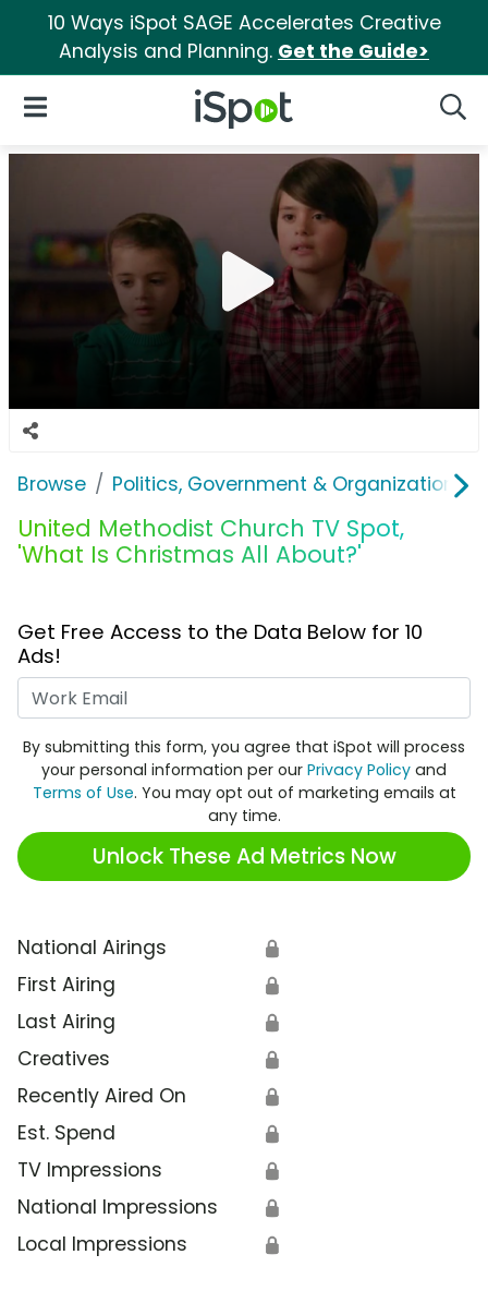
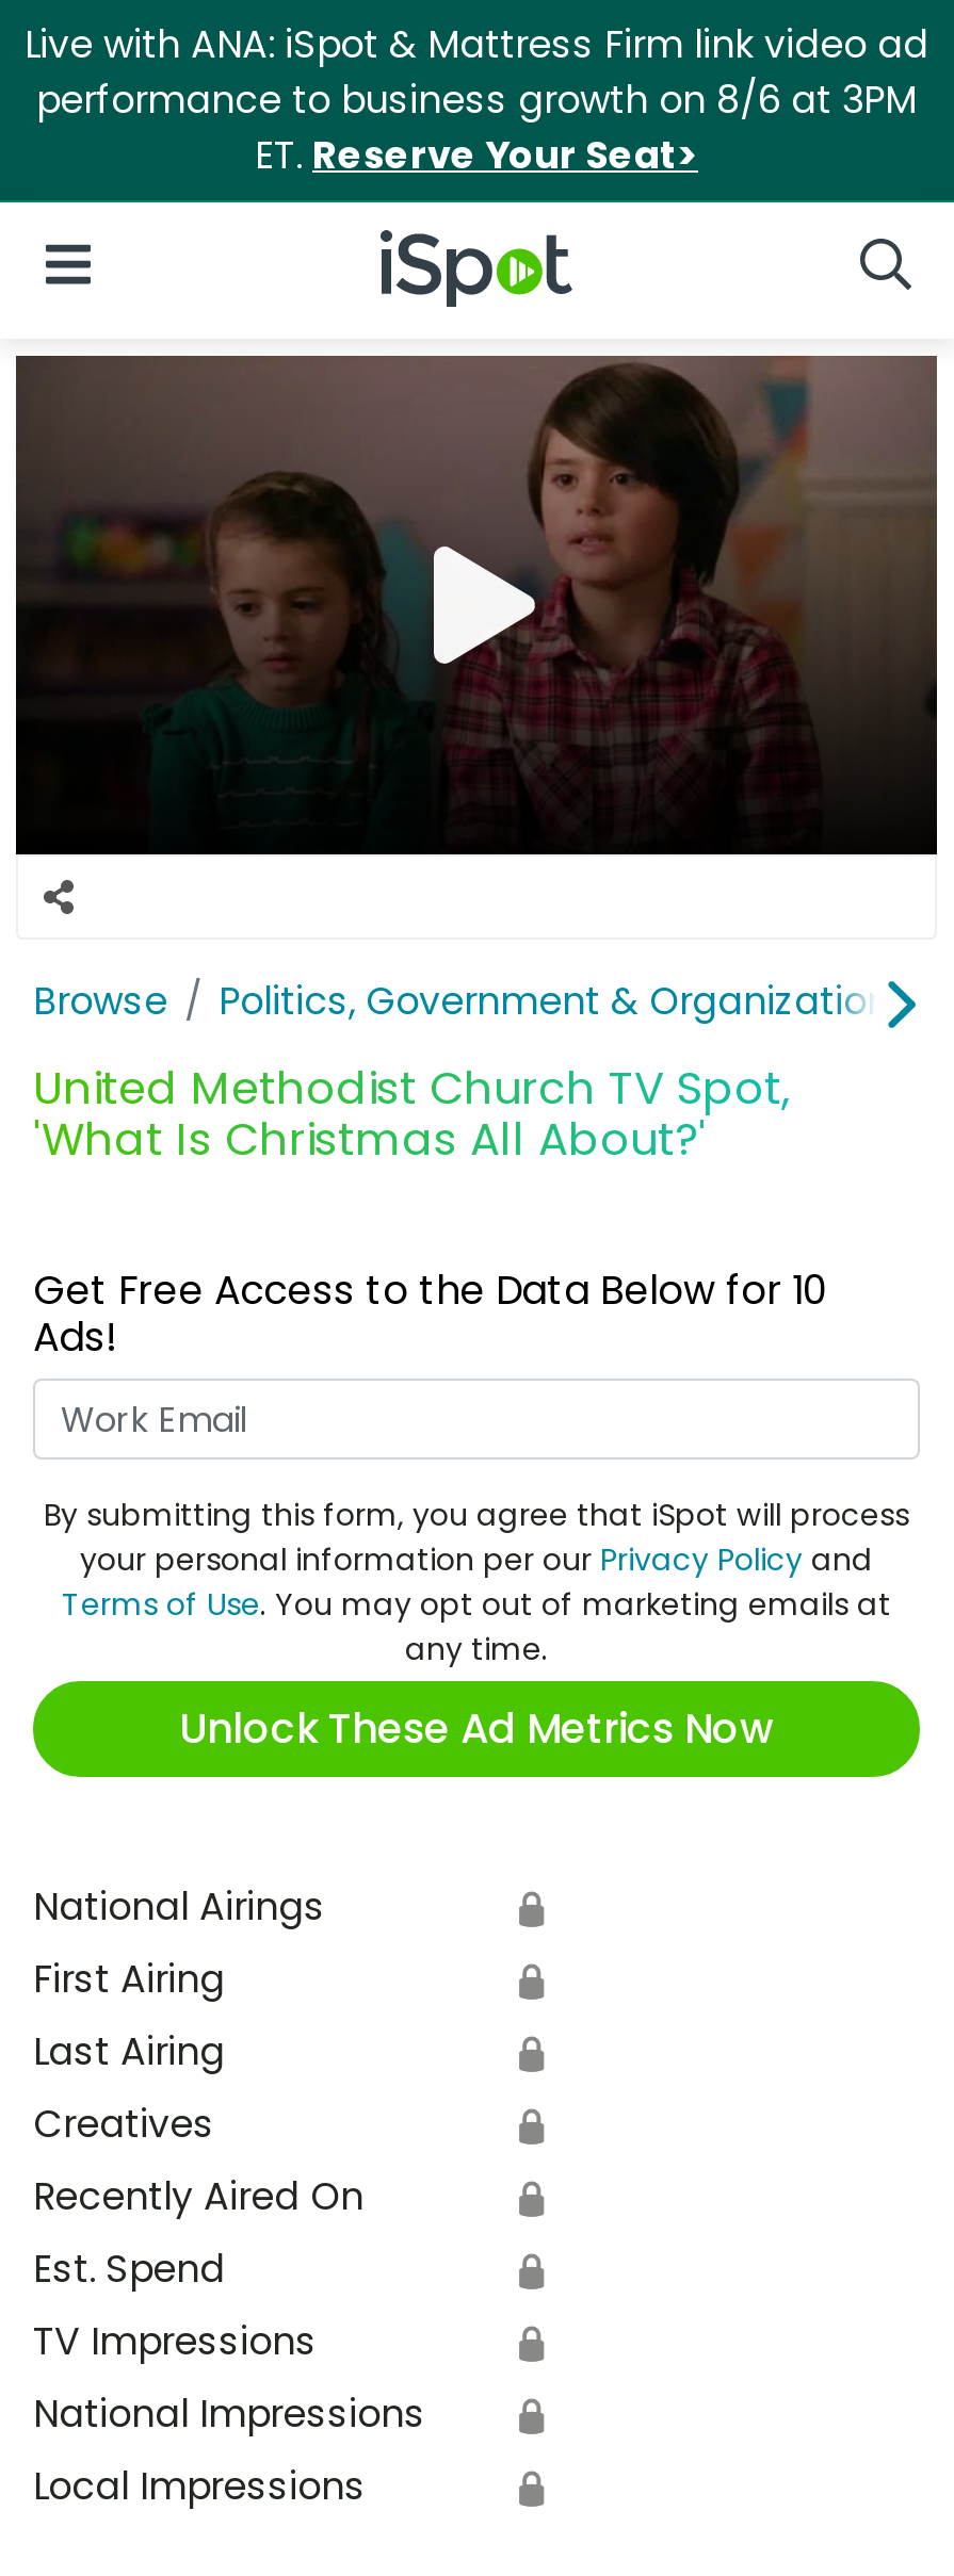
- 10 Ways iSpot SAGE Accelerates Creative
- Analysis and Planning. Get the Guide>
+ Live with ANA: iSpot & Mattress Firm link video ad
+ performance to business growth on 8/6 at 3PM
+ ET. Reserve Your Seat>
